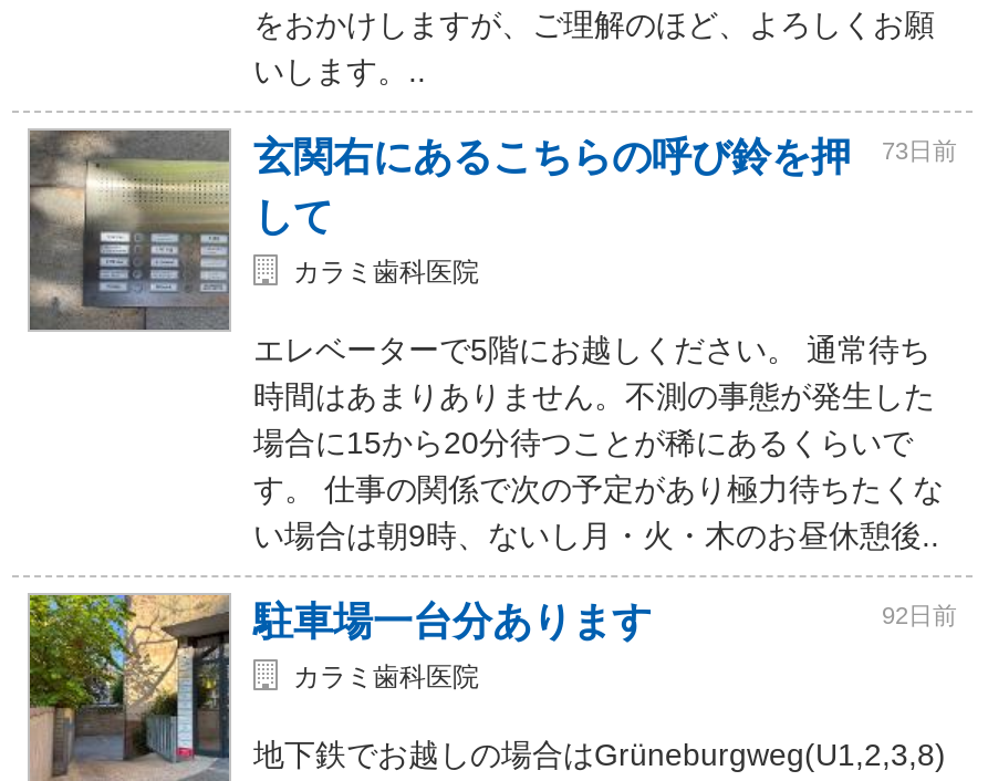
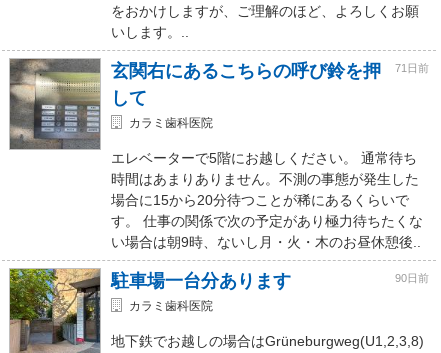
- 玄関右にあるこちらの呼び鈴を押 73日前
+ 玄関右にあるこちらの呼び鈴を押 71日前

- 92日前
+ 90日前
